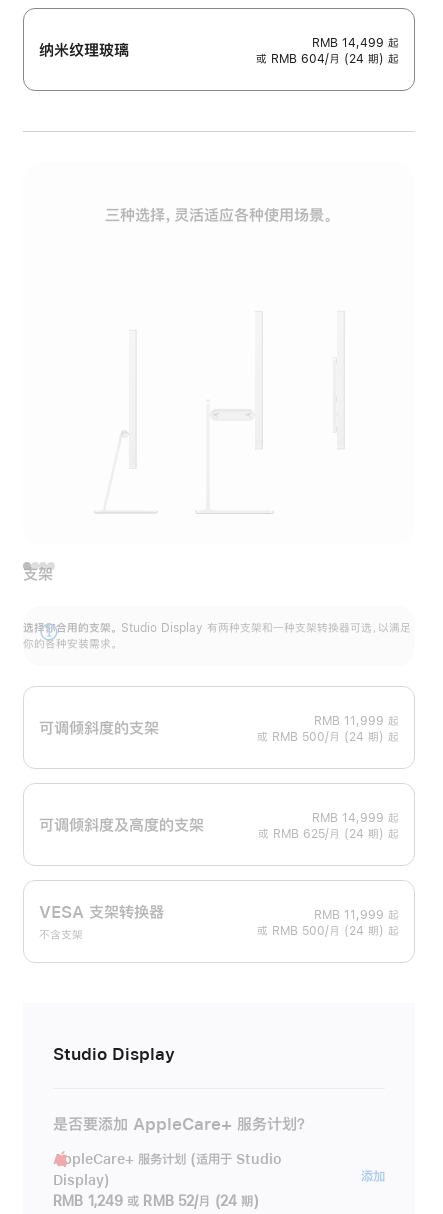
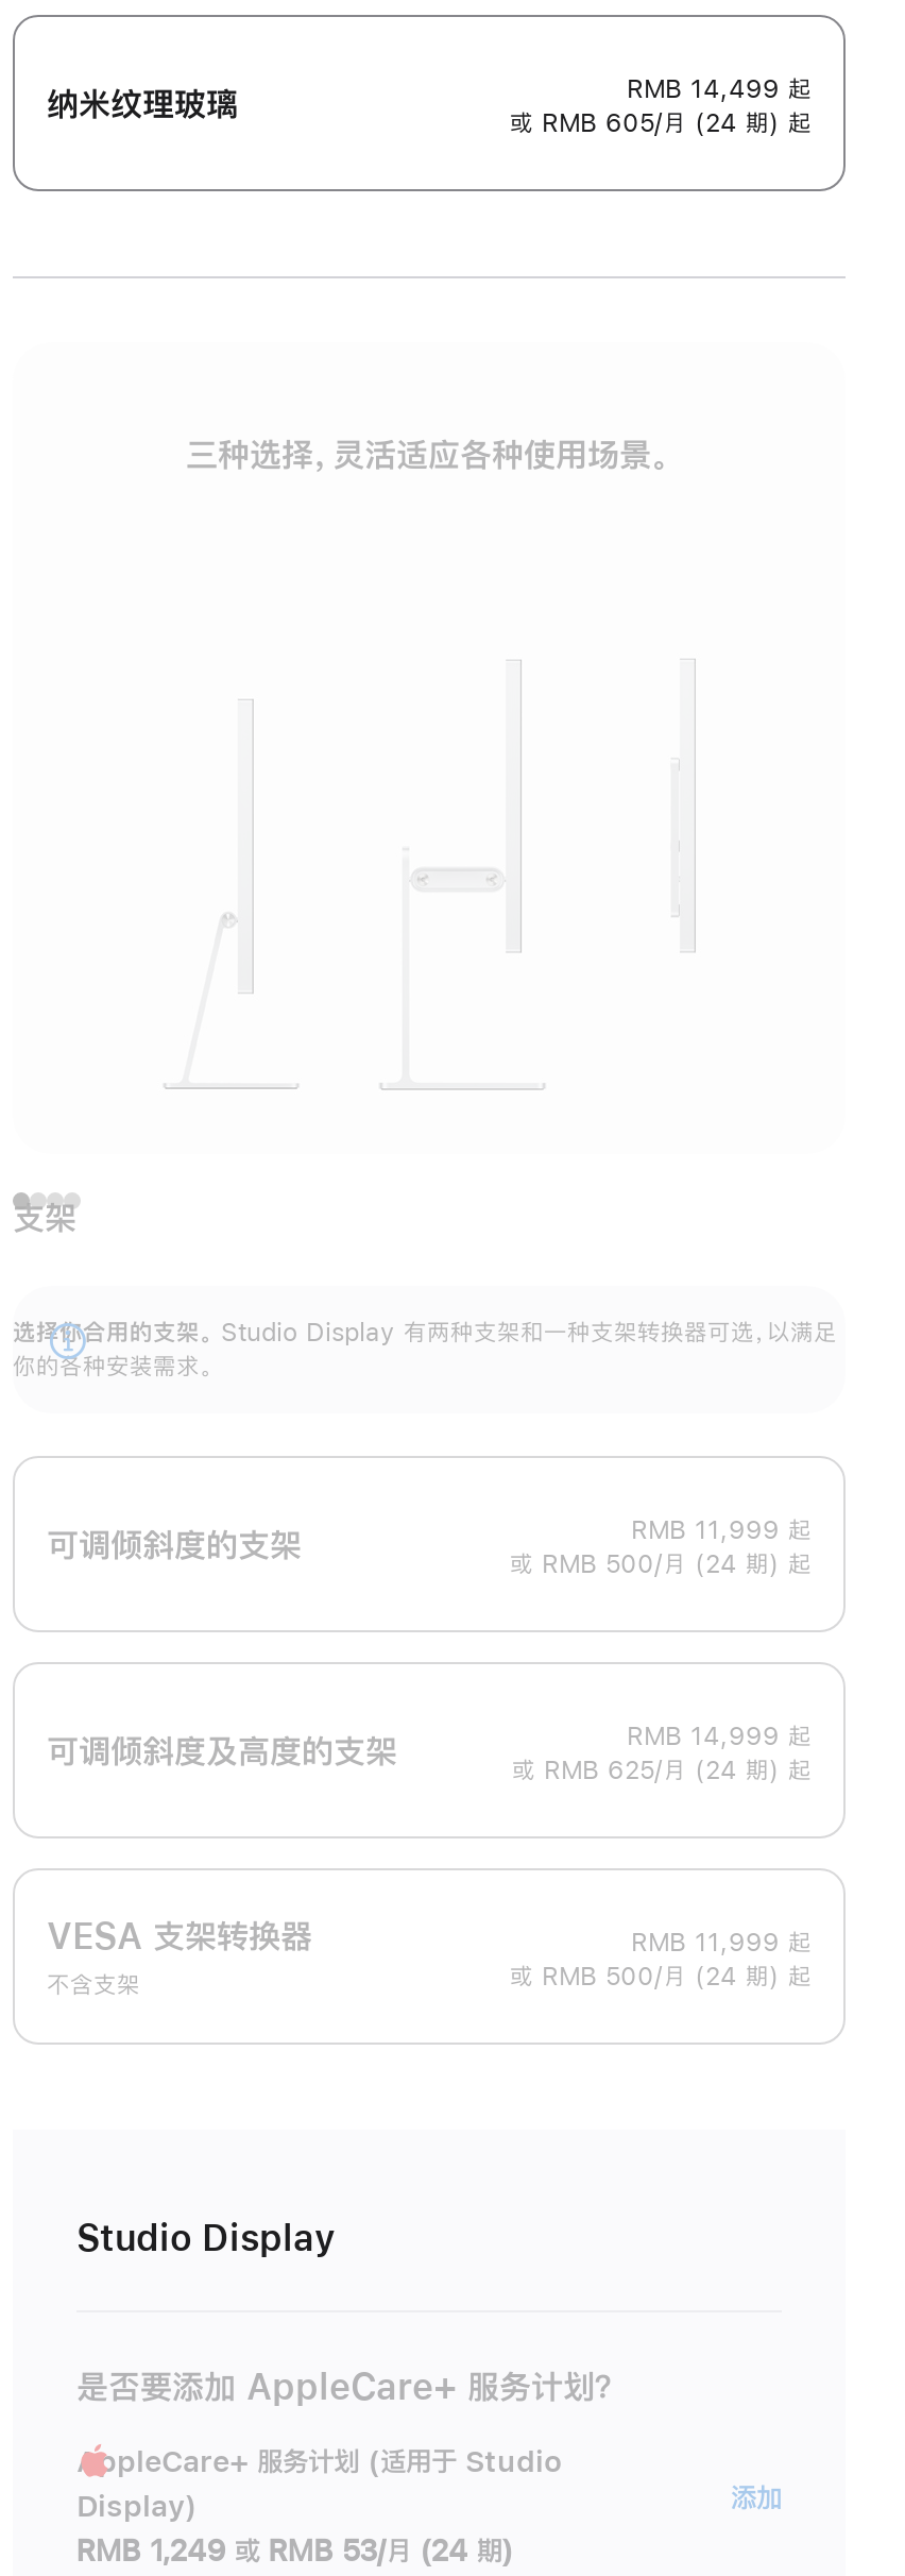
- 或 RMB 604/月 (24 期) 起
+ 或 RMB 605/月 (24 期) 起

- RMB 1,249 或 RMB 52/月 (24 期)
+ RMB 1,249 或 RMB 53/月 (24 期)
